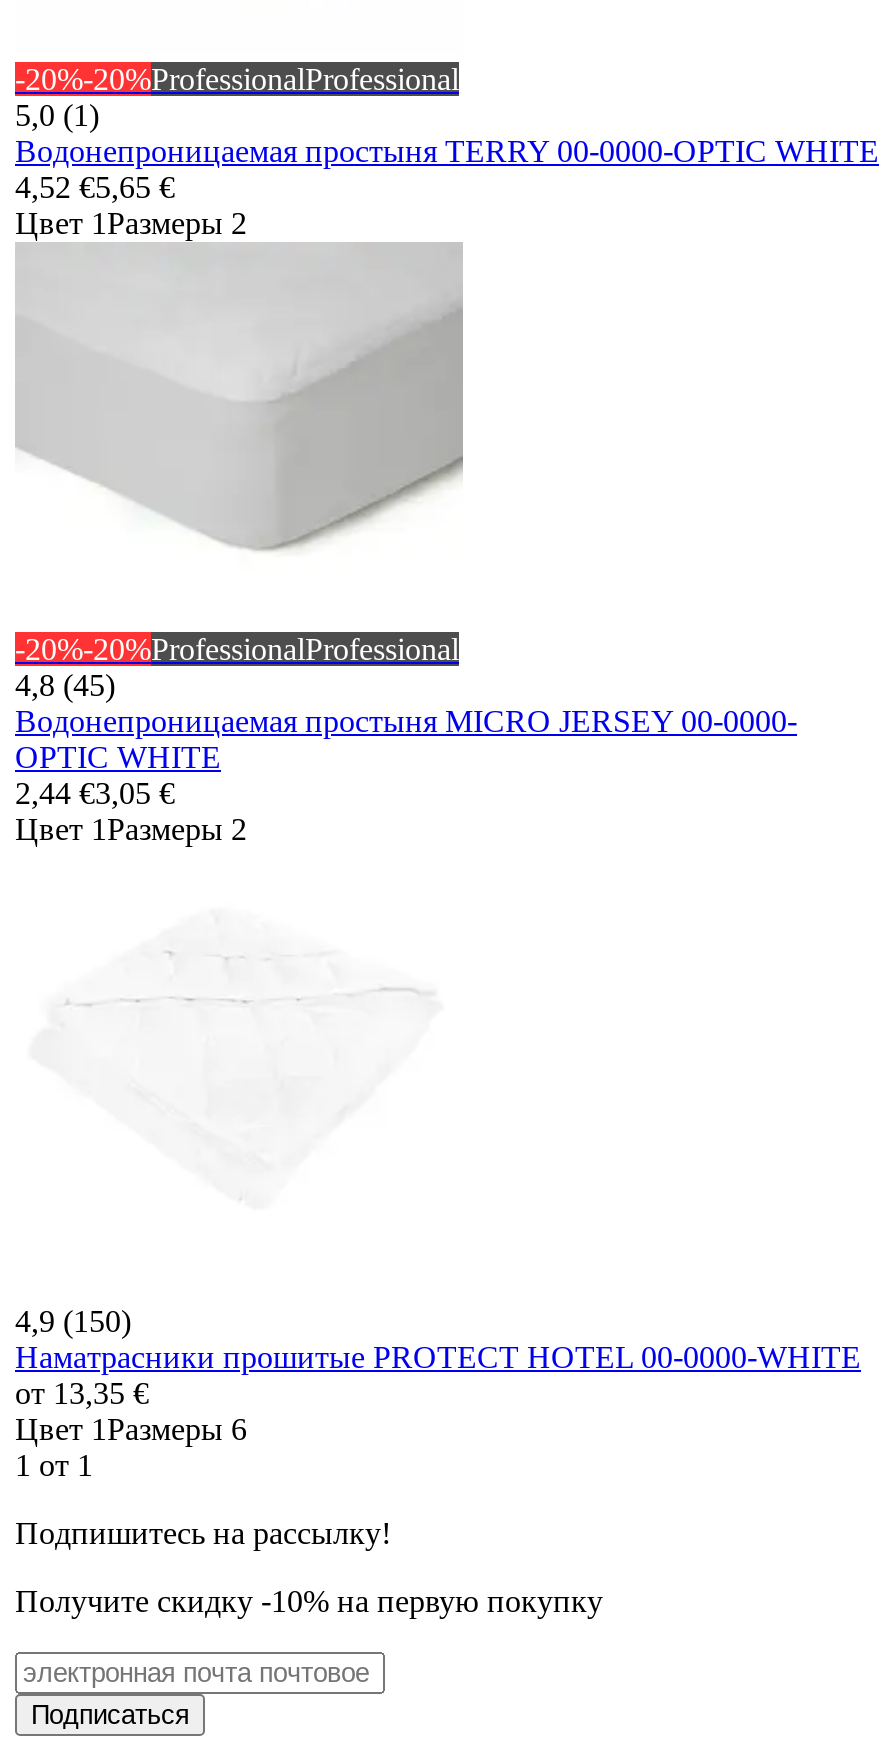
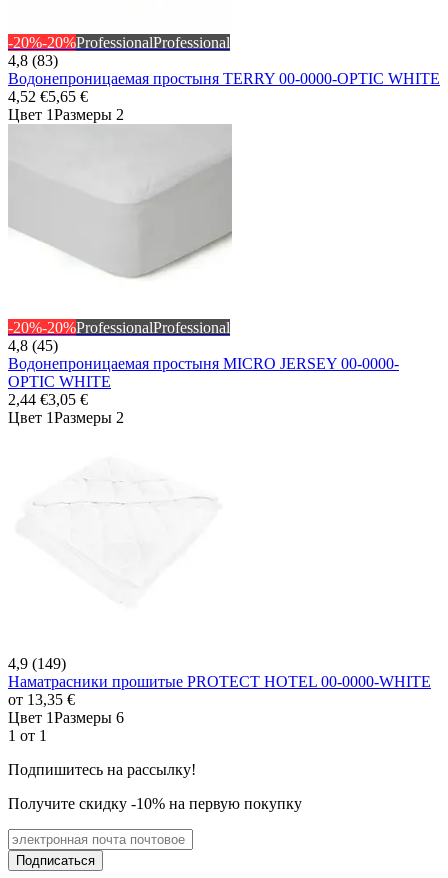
- 5,0 (1)
+ 4,8 (83)

- 4,9 (150)
+ 4,9 (149)
